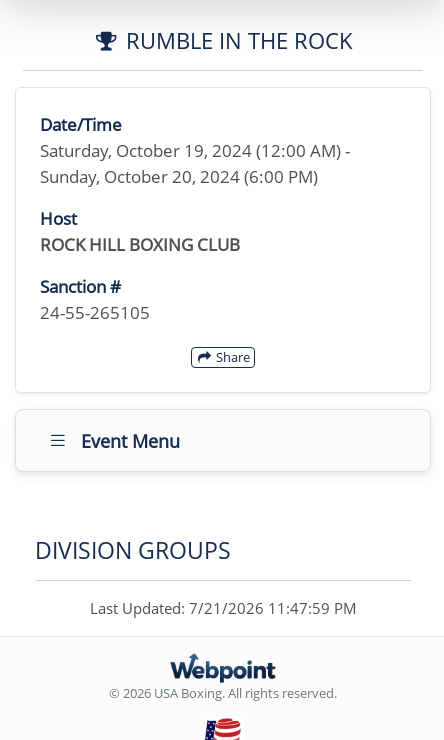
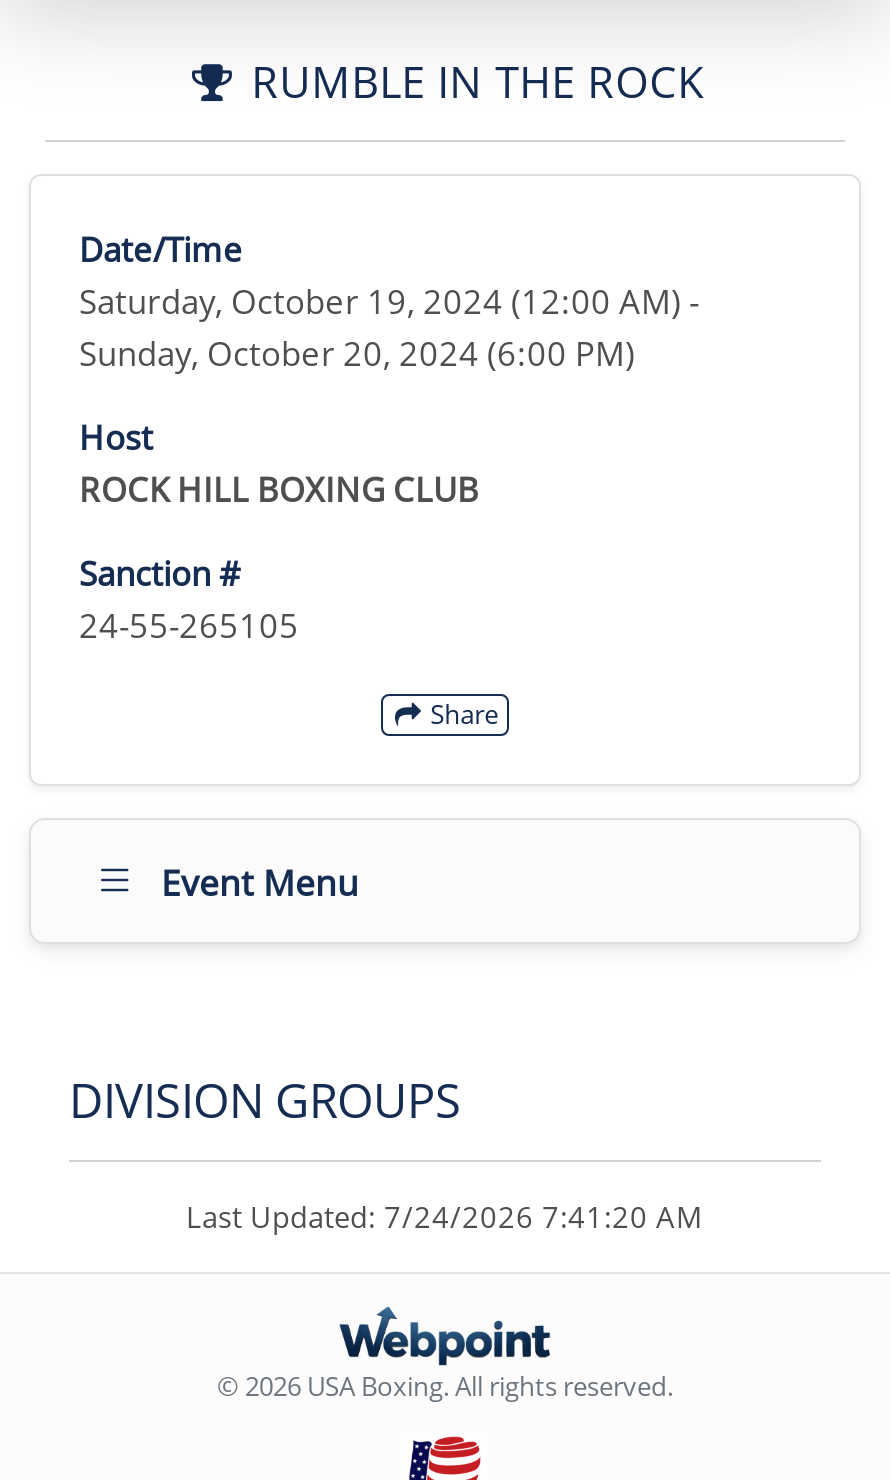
- Last Updated: 7/21/2026 11:47:59 PM
+ Last Updated: 7/24/2026 7:41:20 AM
